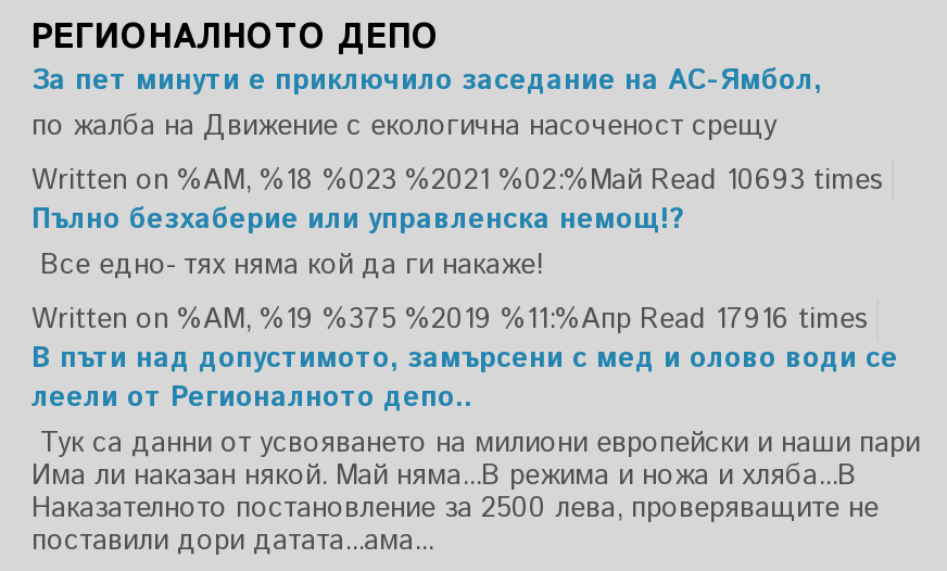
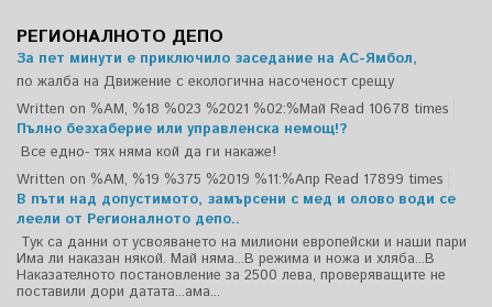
- Written on %AM, %18 %023 %2021 %02:%Май Read 10693 times
+ Written on %AM, %18 %023 %2021 %02:%Май Read 10678 times

- Written on %AM, %19 %375 %2019 %11:%Апр Read 17916 times
+ Written on %AM, %19 %375 %2019 %11:%Апр Read 17899 times
